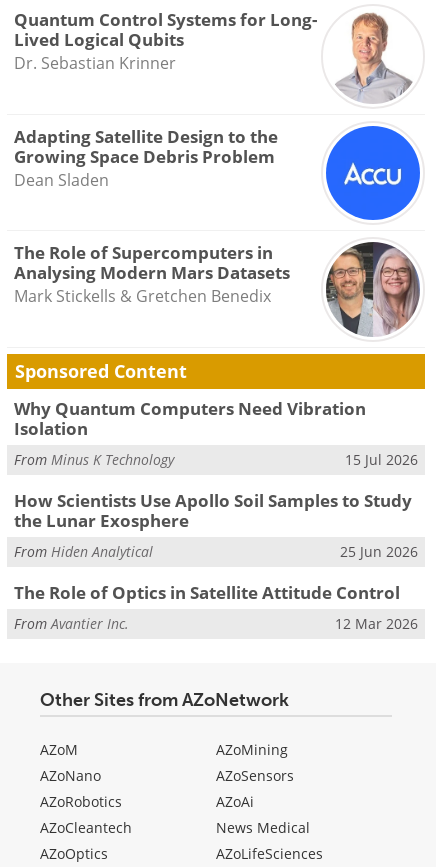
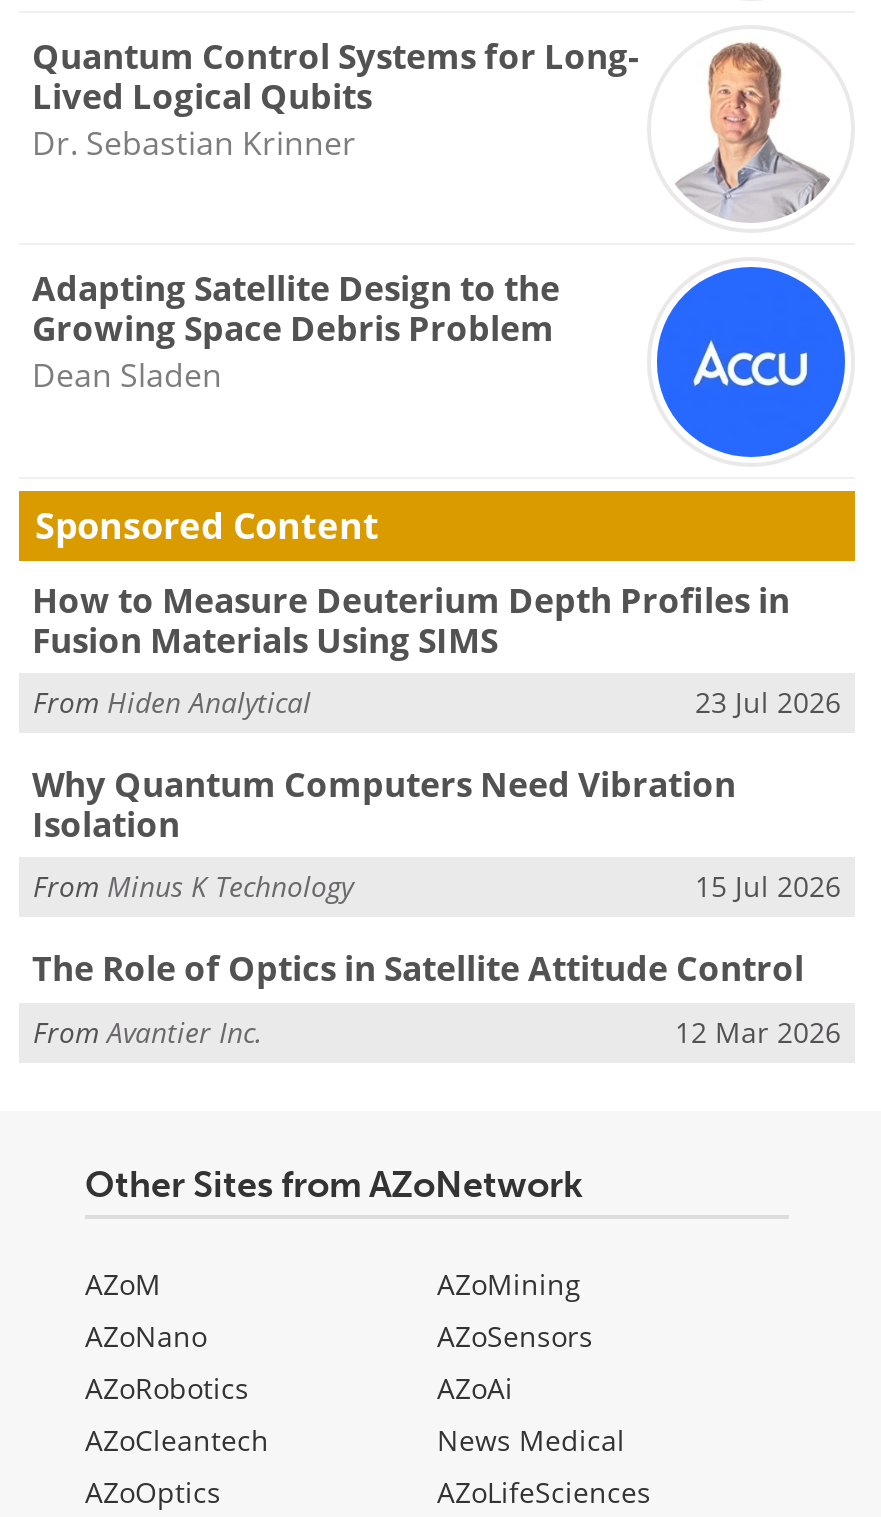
- [image]
- The Role of Supercomputers in
- Analysing Modern Mars Datasets
- Mark Stickells & Gretchen Benedix

+ How to Measure Deuterium Depth Profiles in
+ Fusion Materials Using SIMS
+ 23 Jul 2026

- How Scientists Use Apollo Soil Samples to Study
- the Lunar Exosphere
- 25 Jun 2026

moved up: From Hiden Analytical
